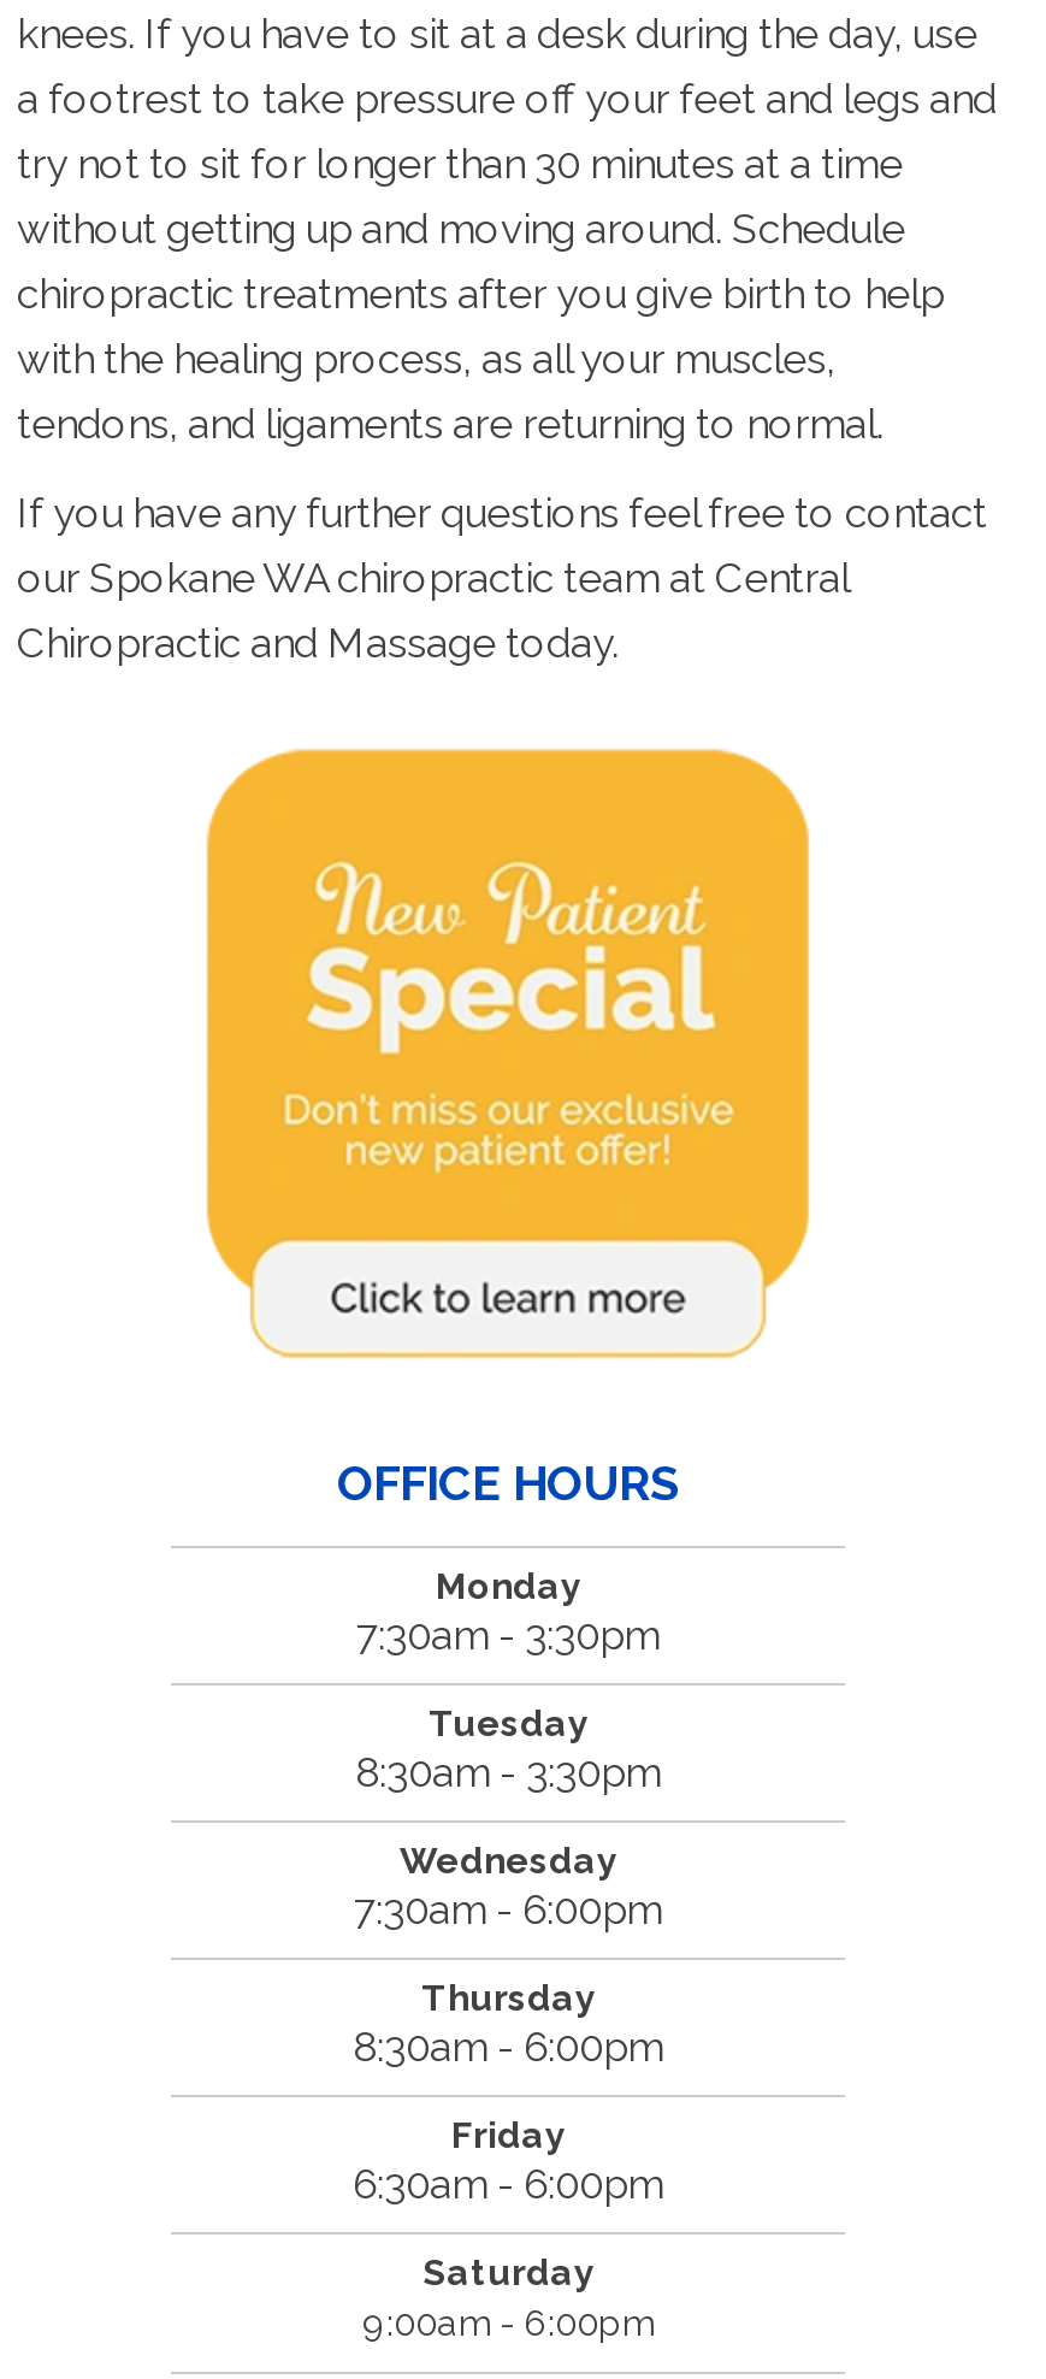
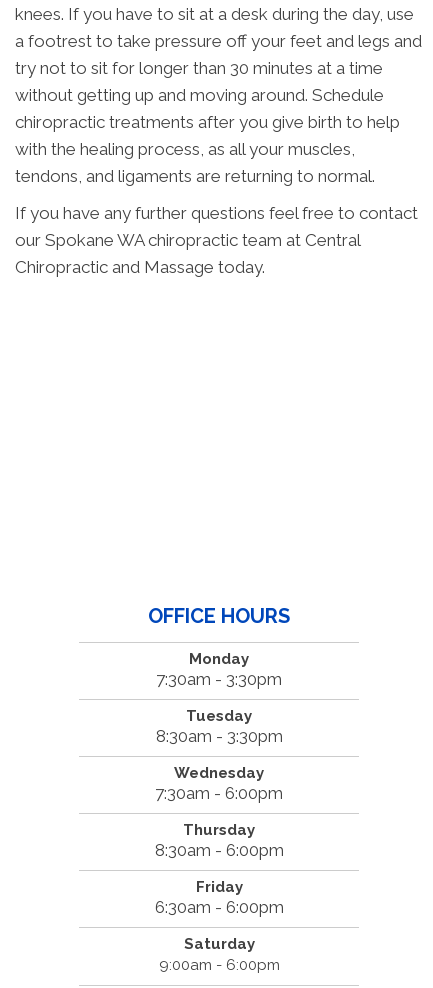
- [image]
